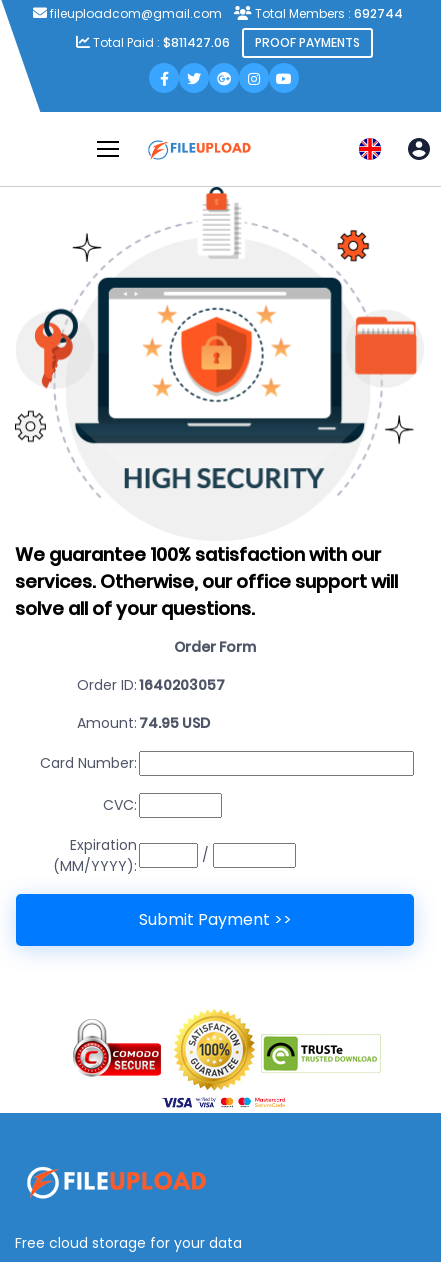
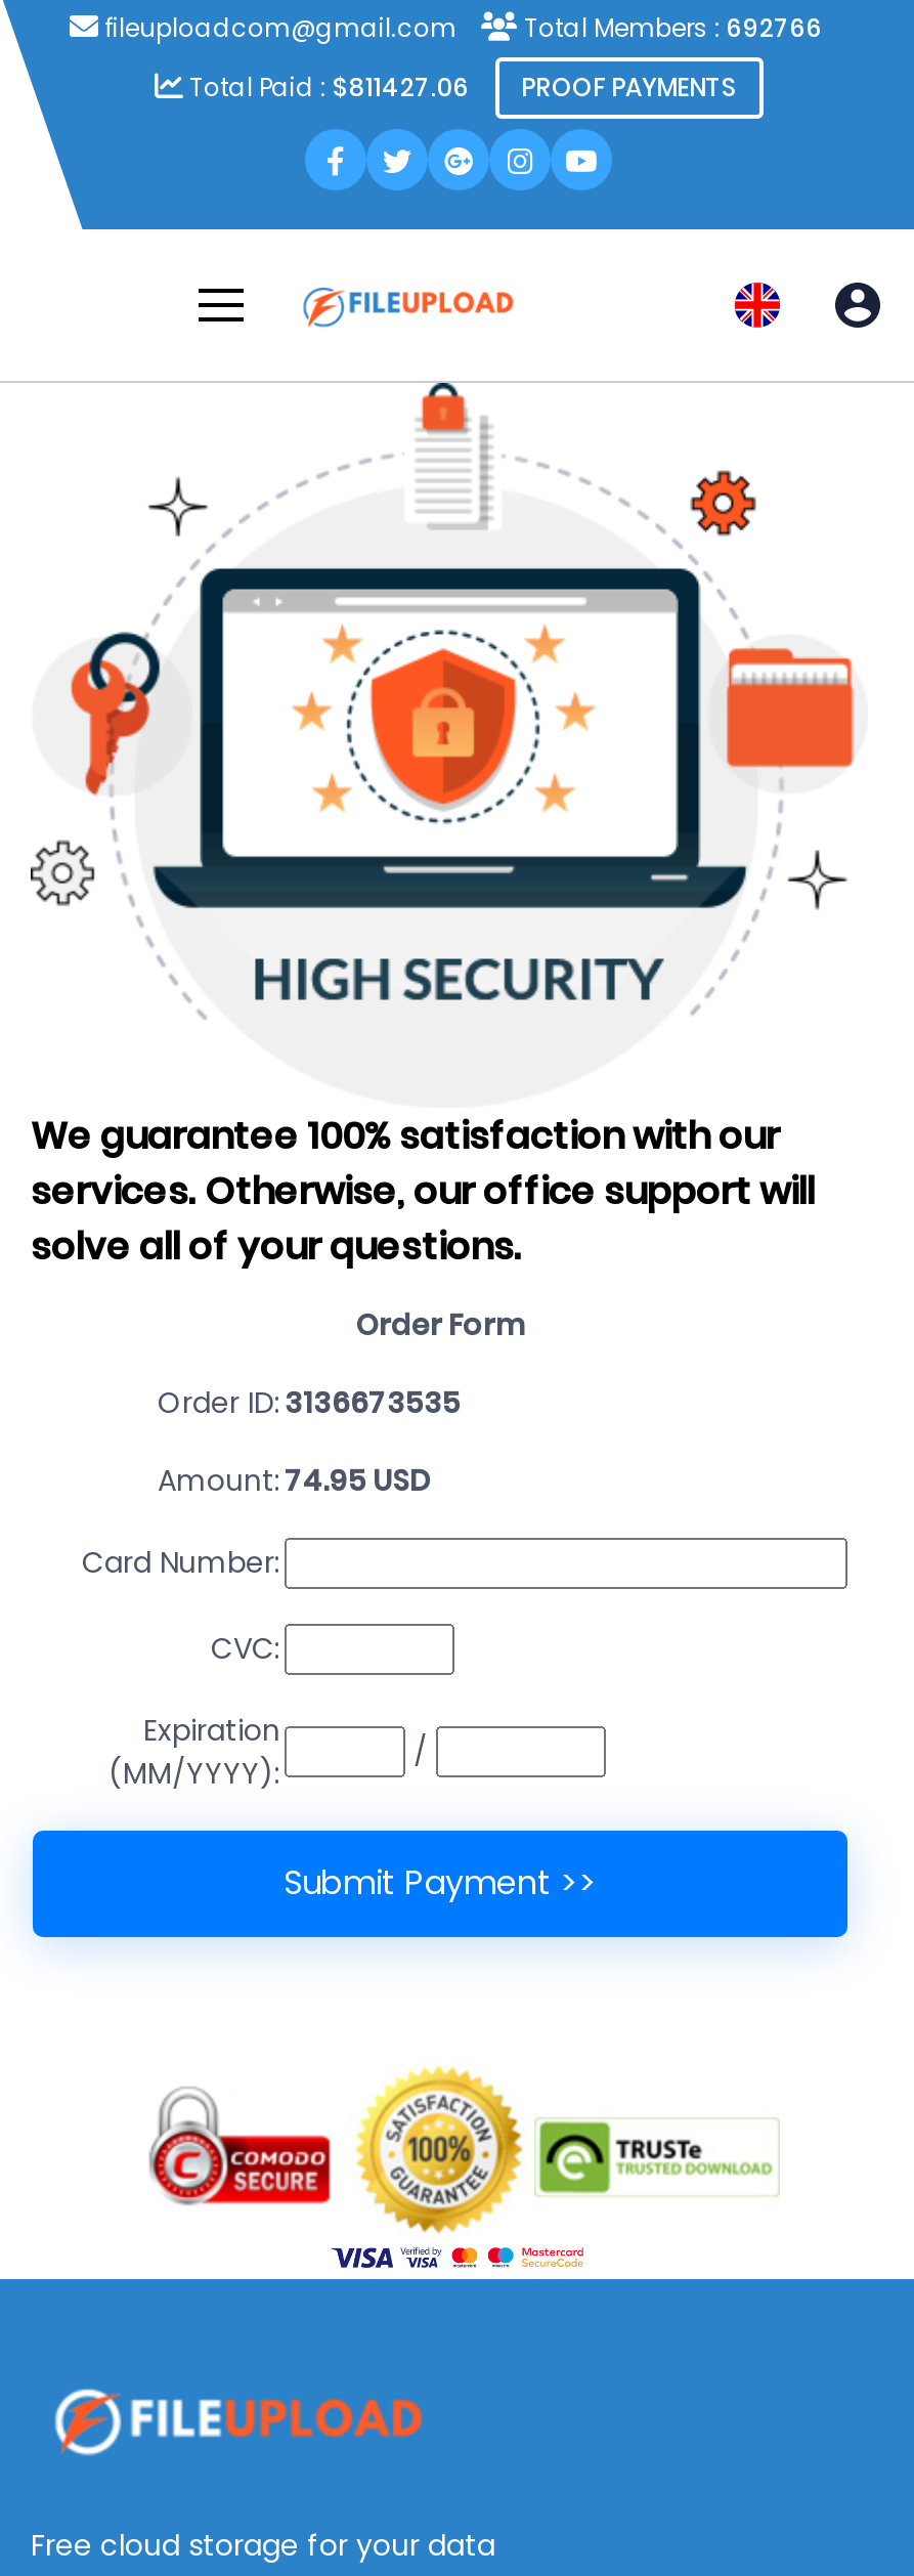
- Total Members : 692744
+ Total Members : 692766

- Order ID: 1640203057
+ Order ID: 3136673535
